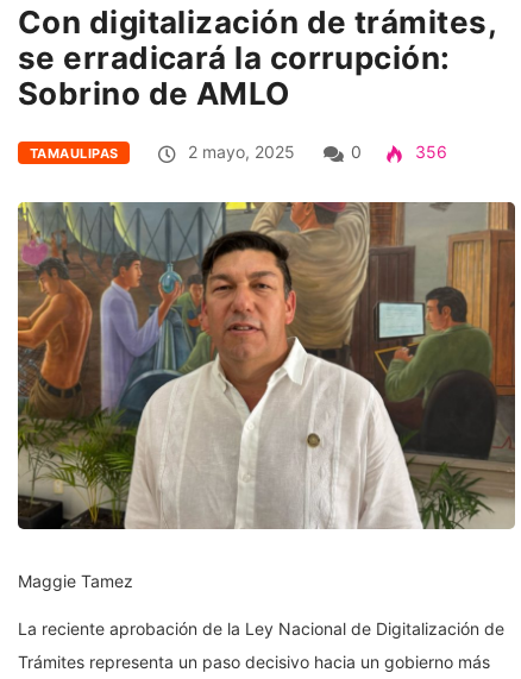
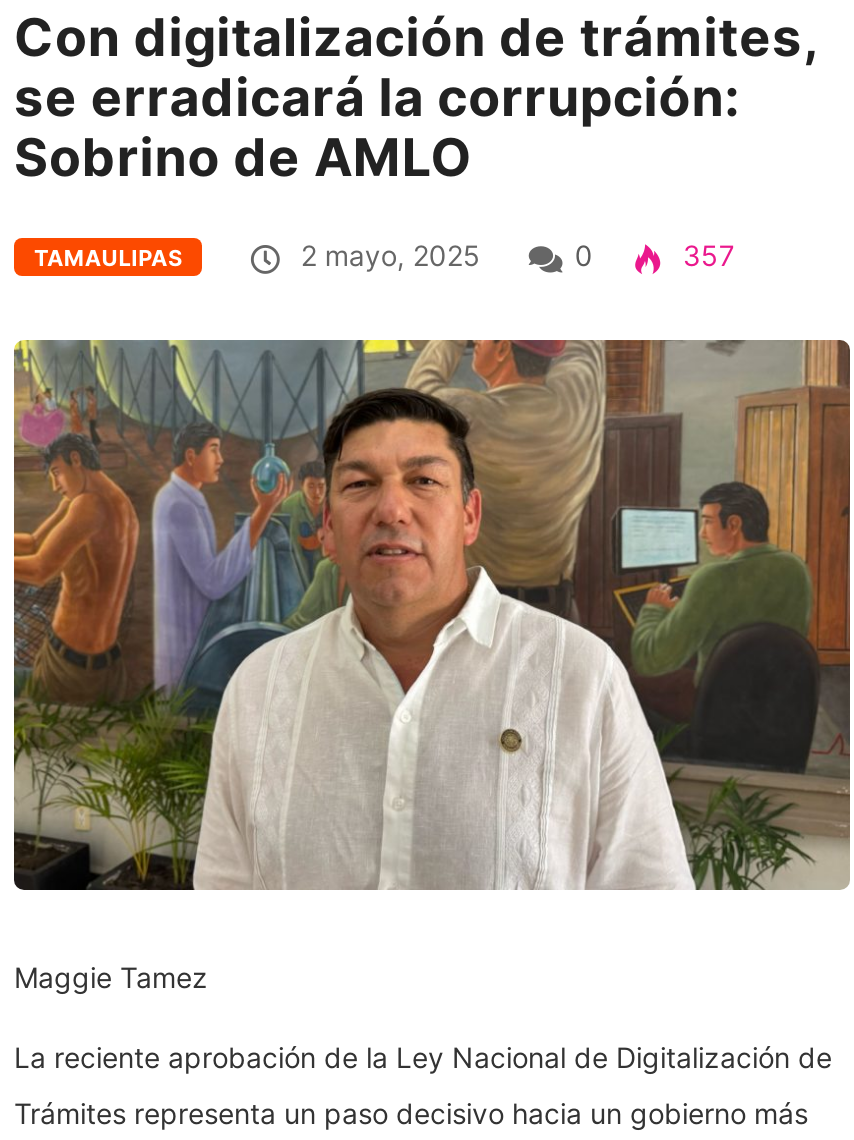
- 356
+ 357
